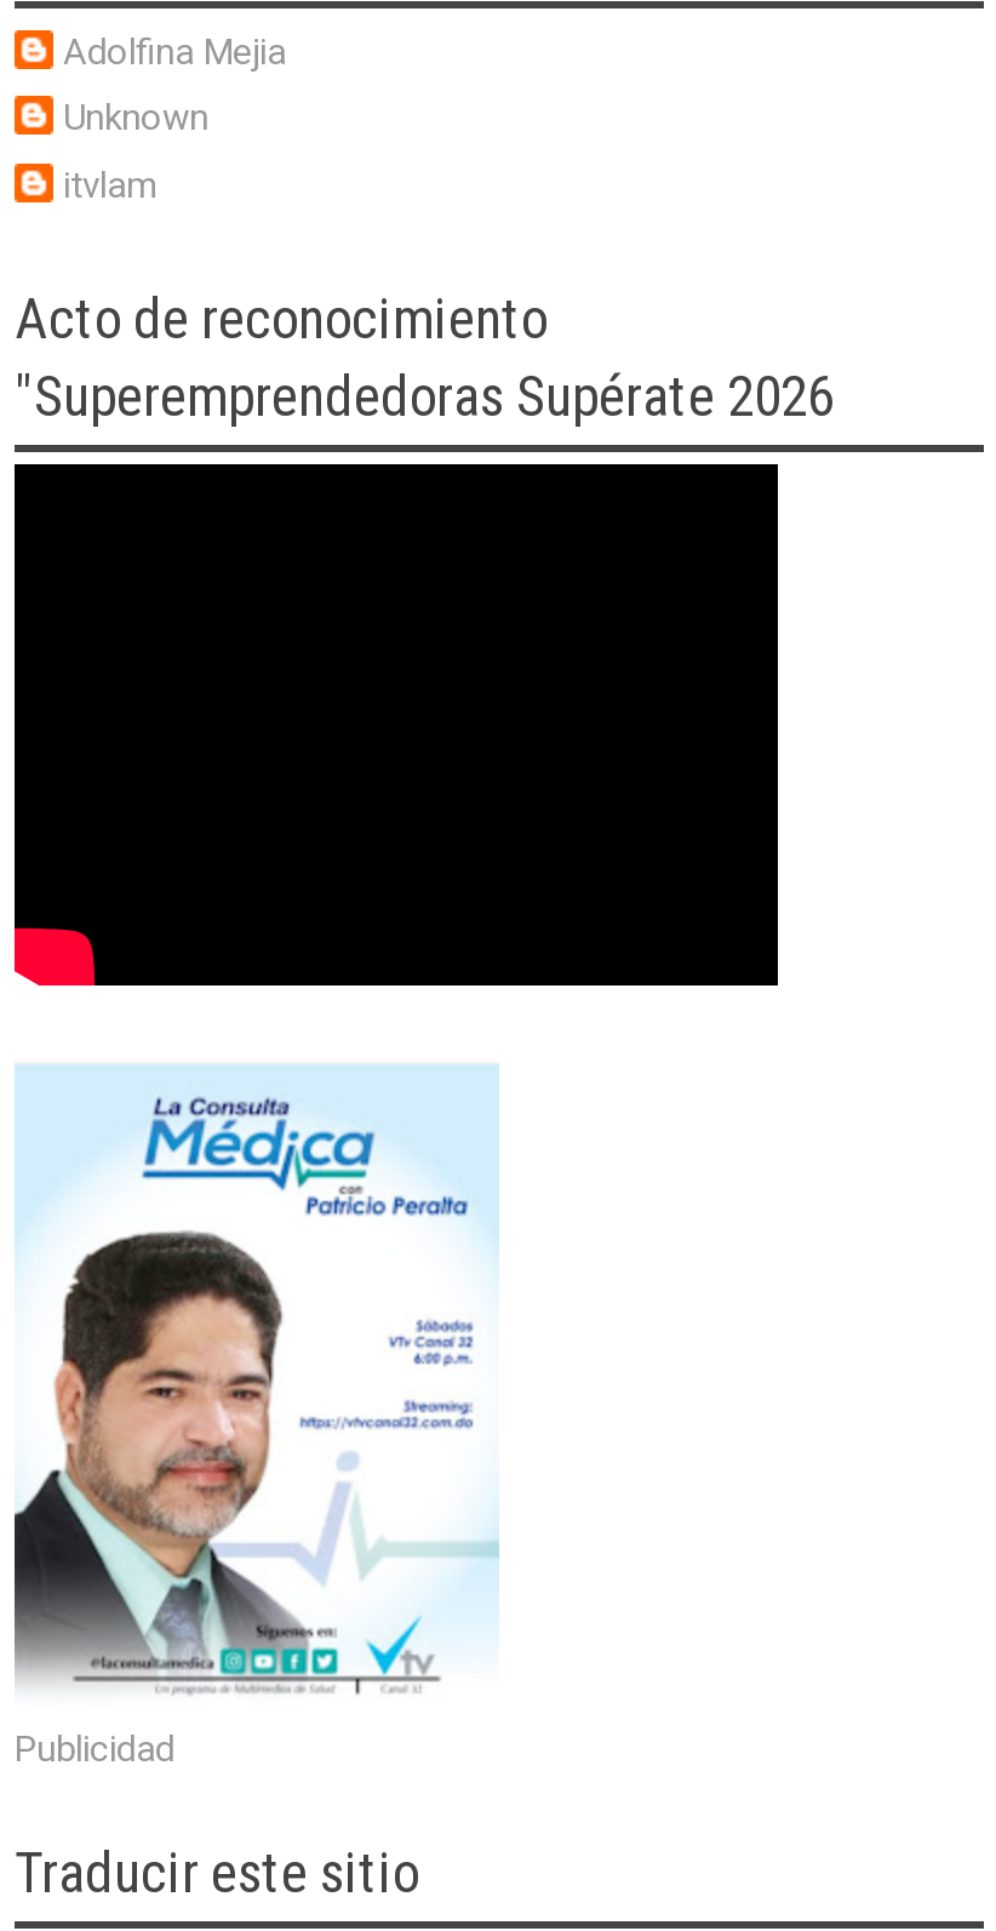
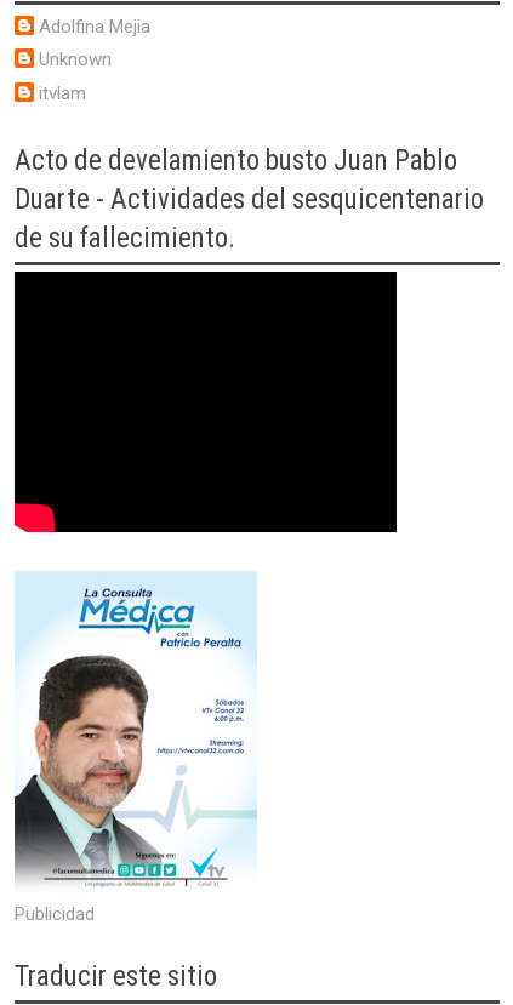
- Acto de reconocimiento
- "Superemprendedoras Supérate 2026
+ Acto de develamiento busto Juan Pablo
+ Duarte - Actividades del sesquicentenario
+ de su fallecimiento.
